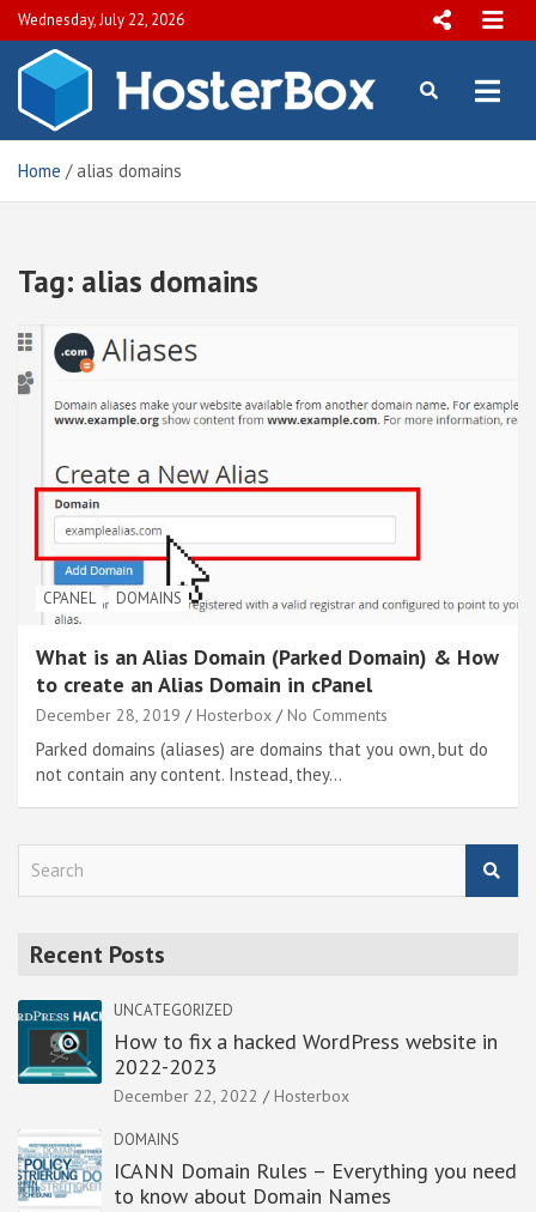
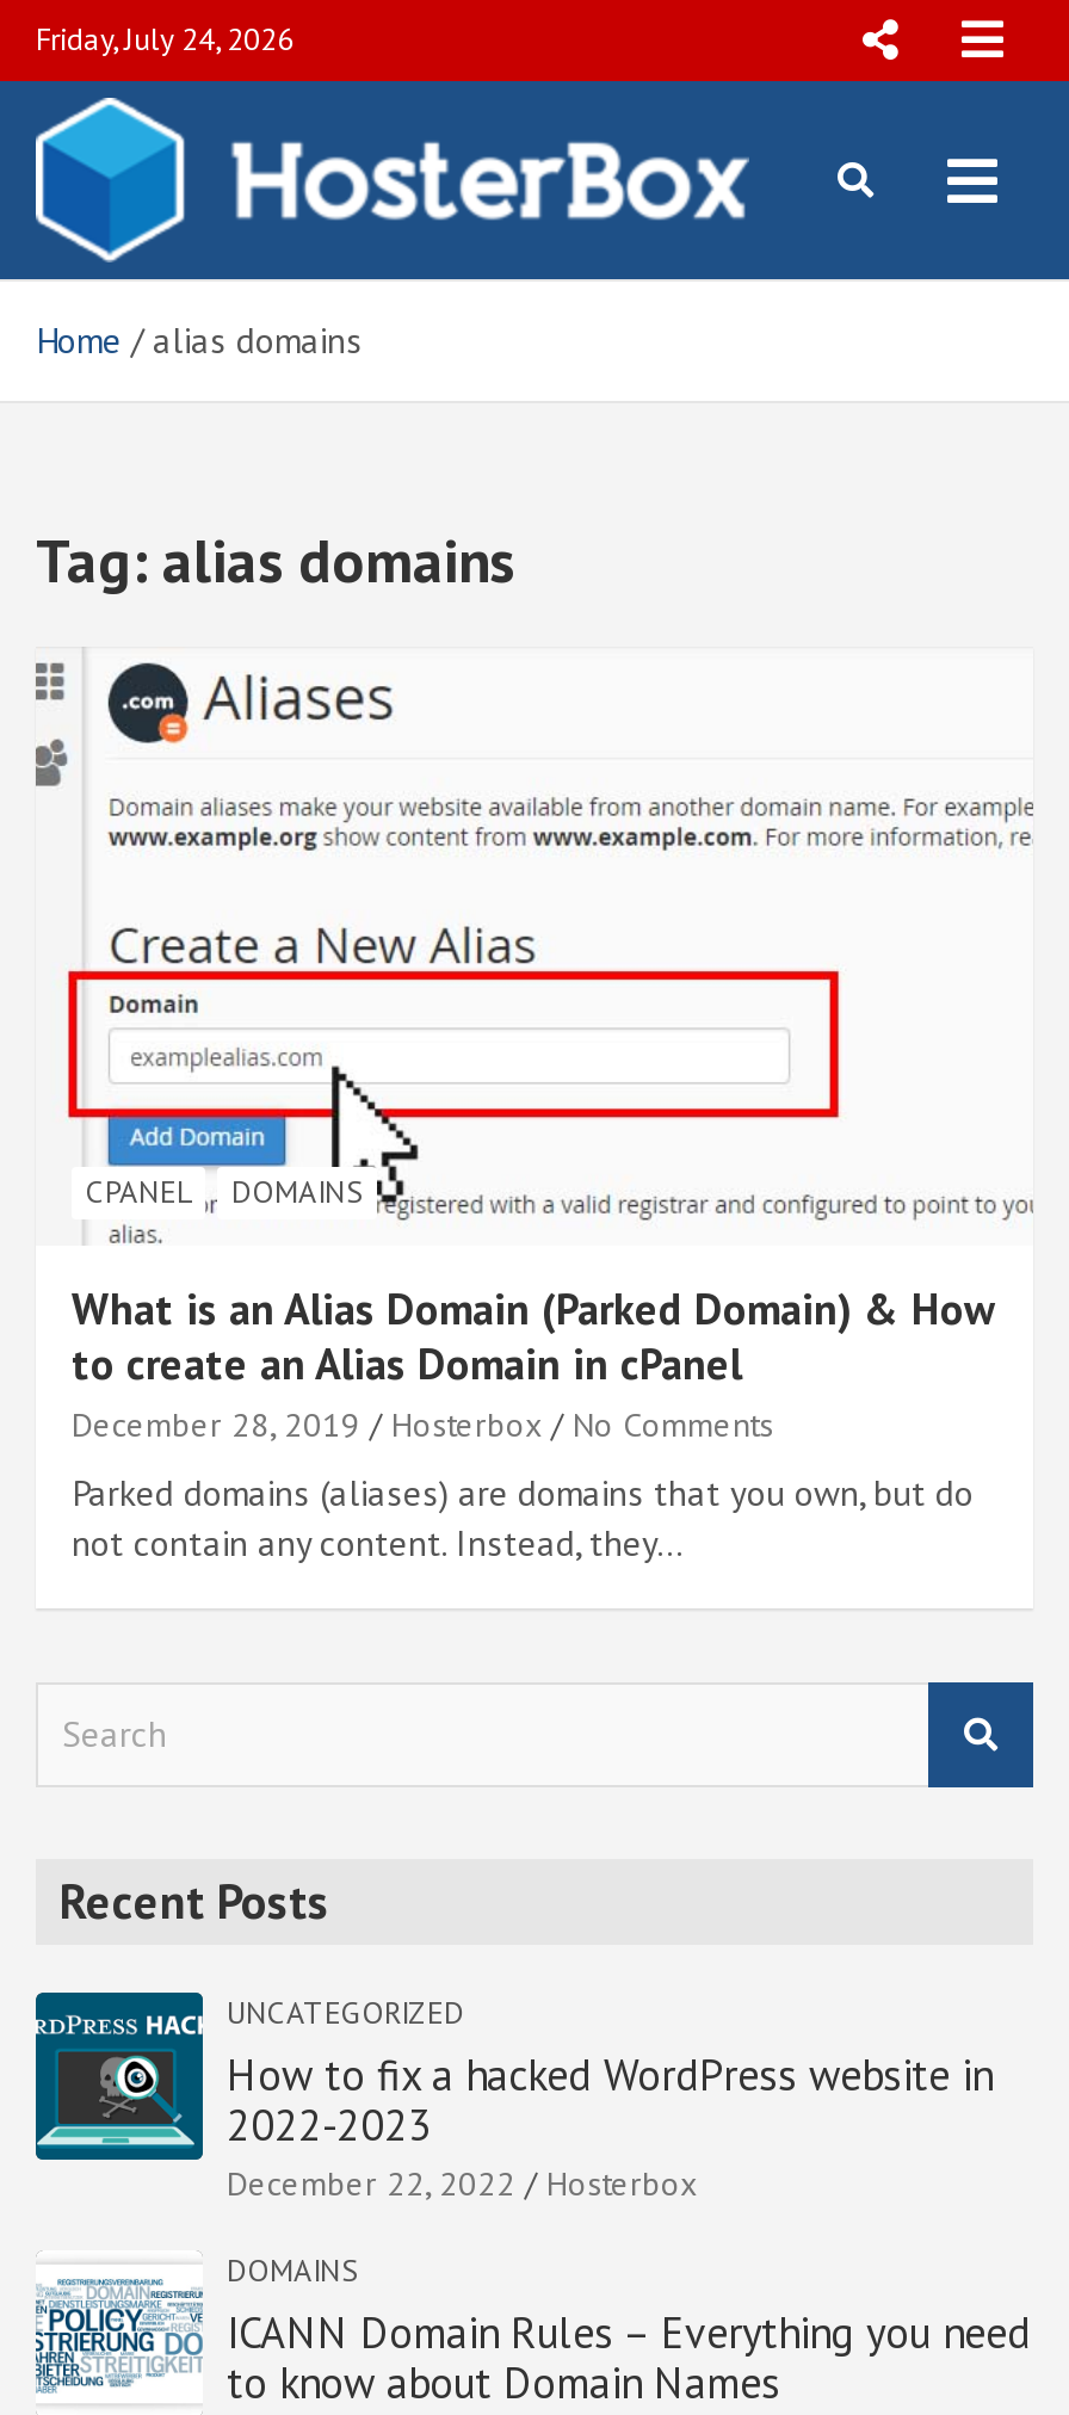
- Wednesday, July 22, 2026
+ Friday, July 24, 2026
